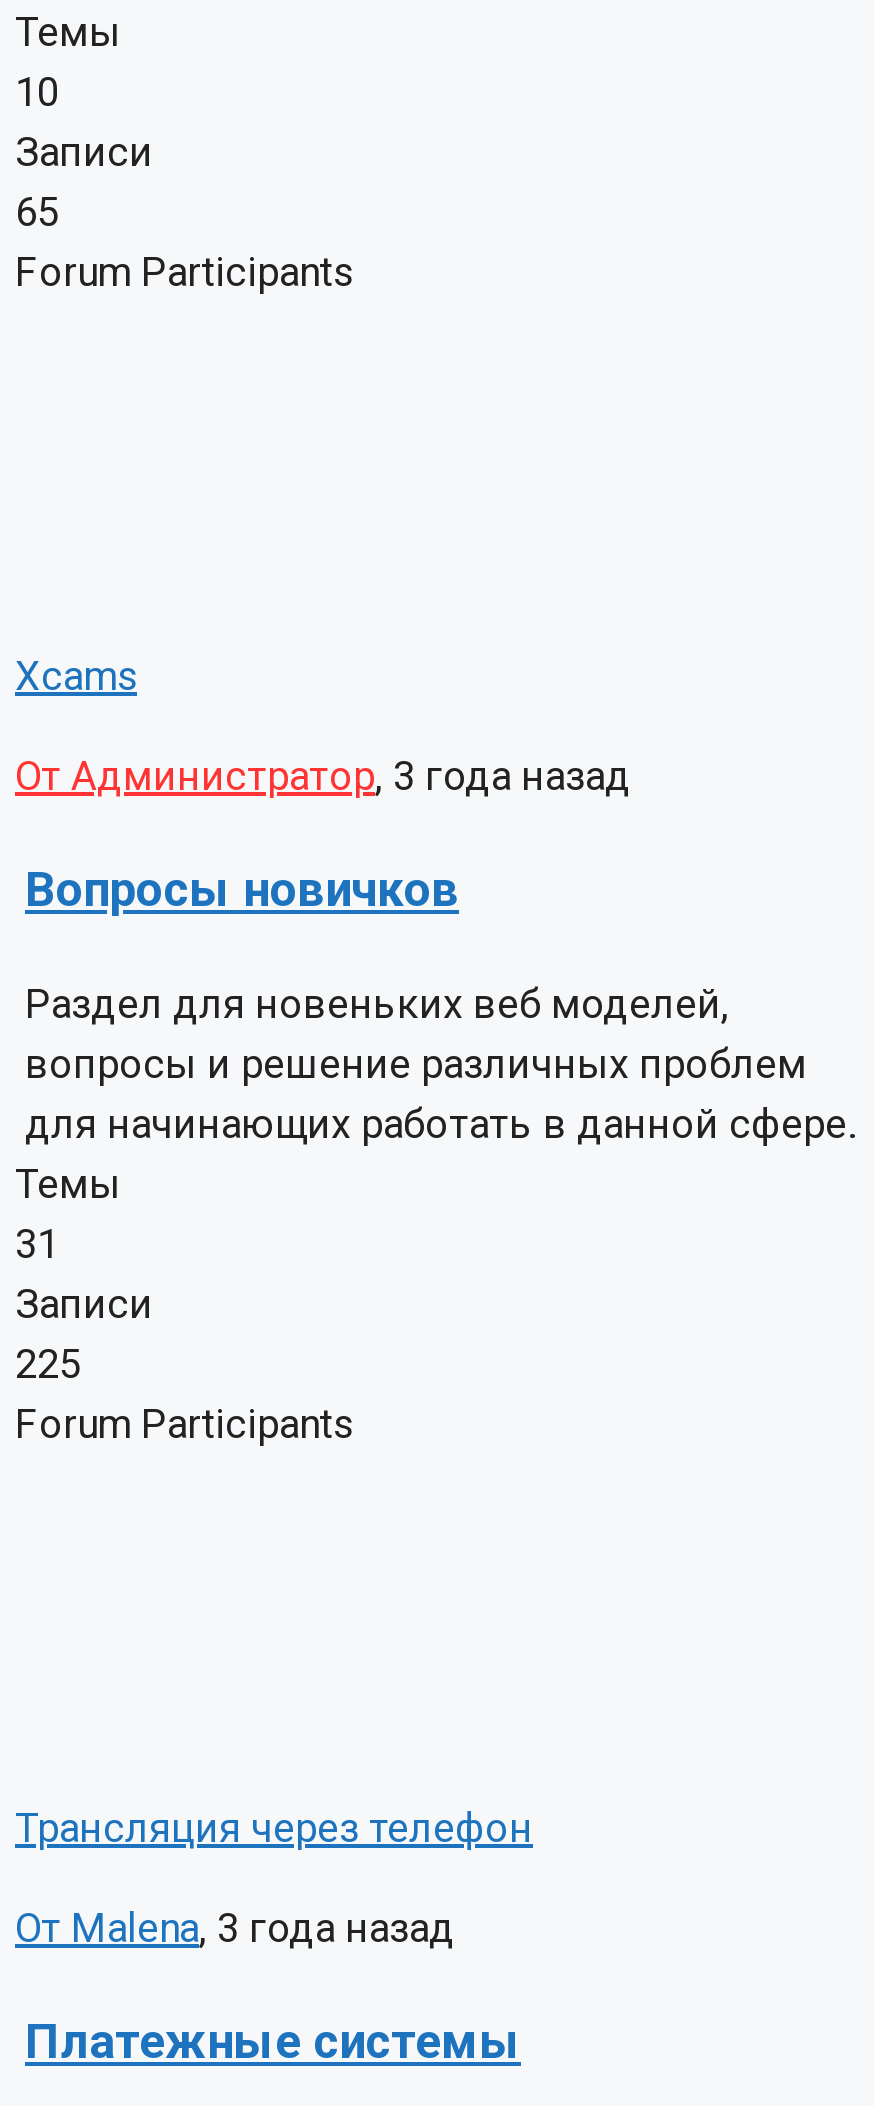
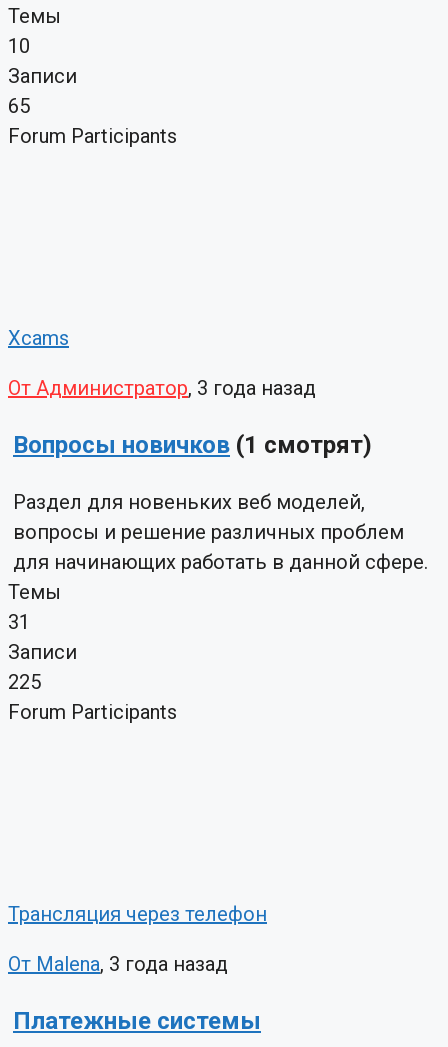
- Вопросы новичков
+ Вопросы новичков (1 смотрят)
